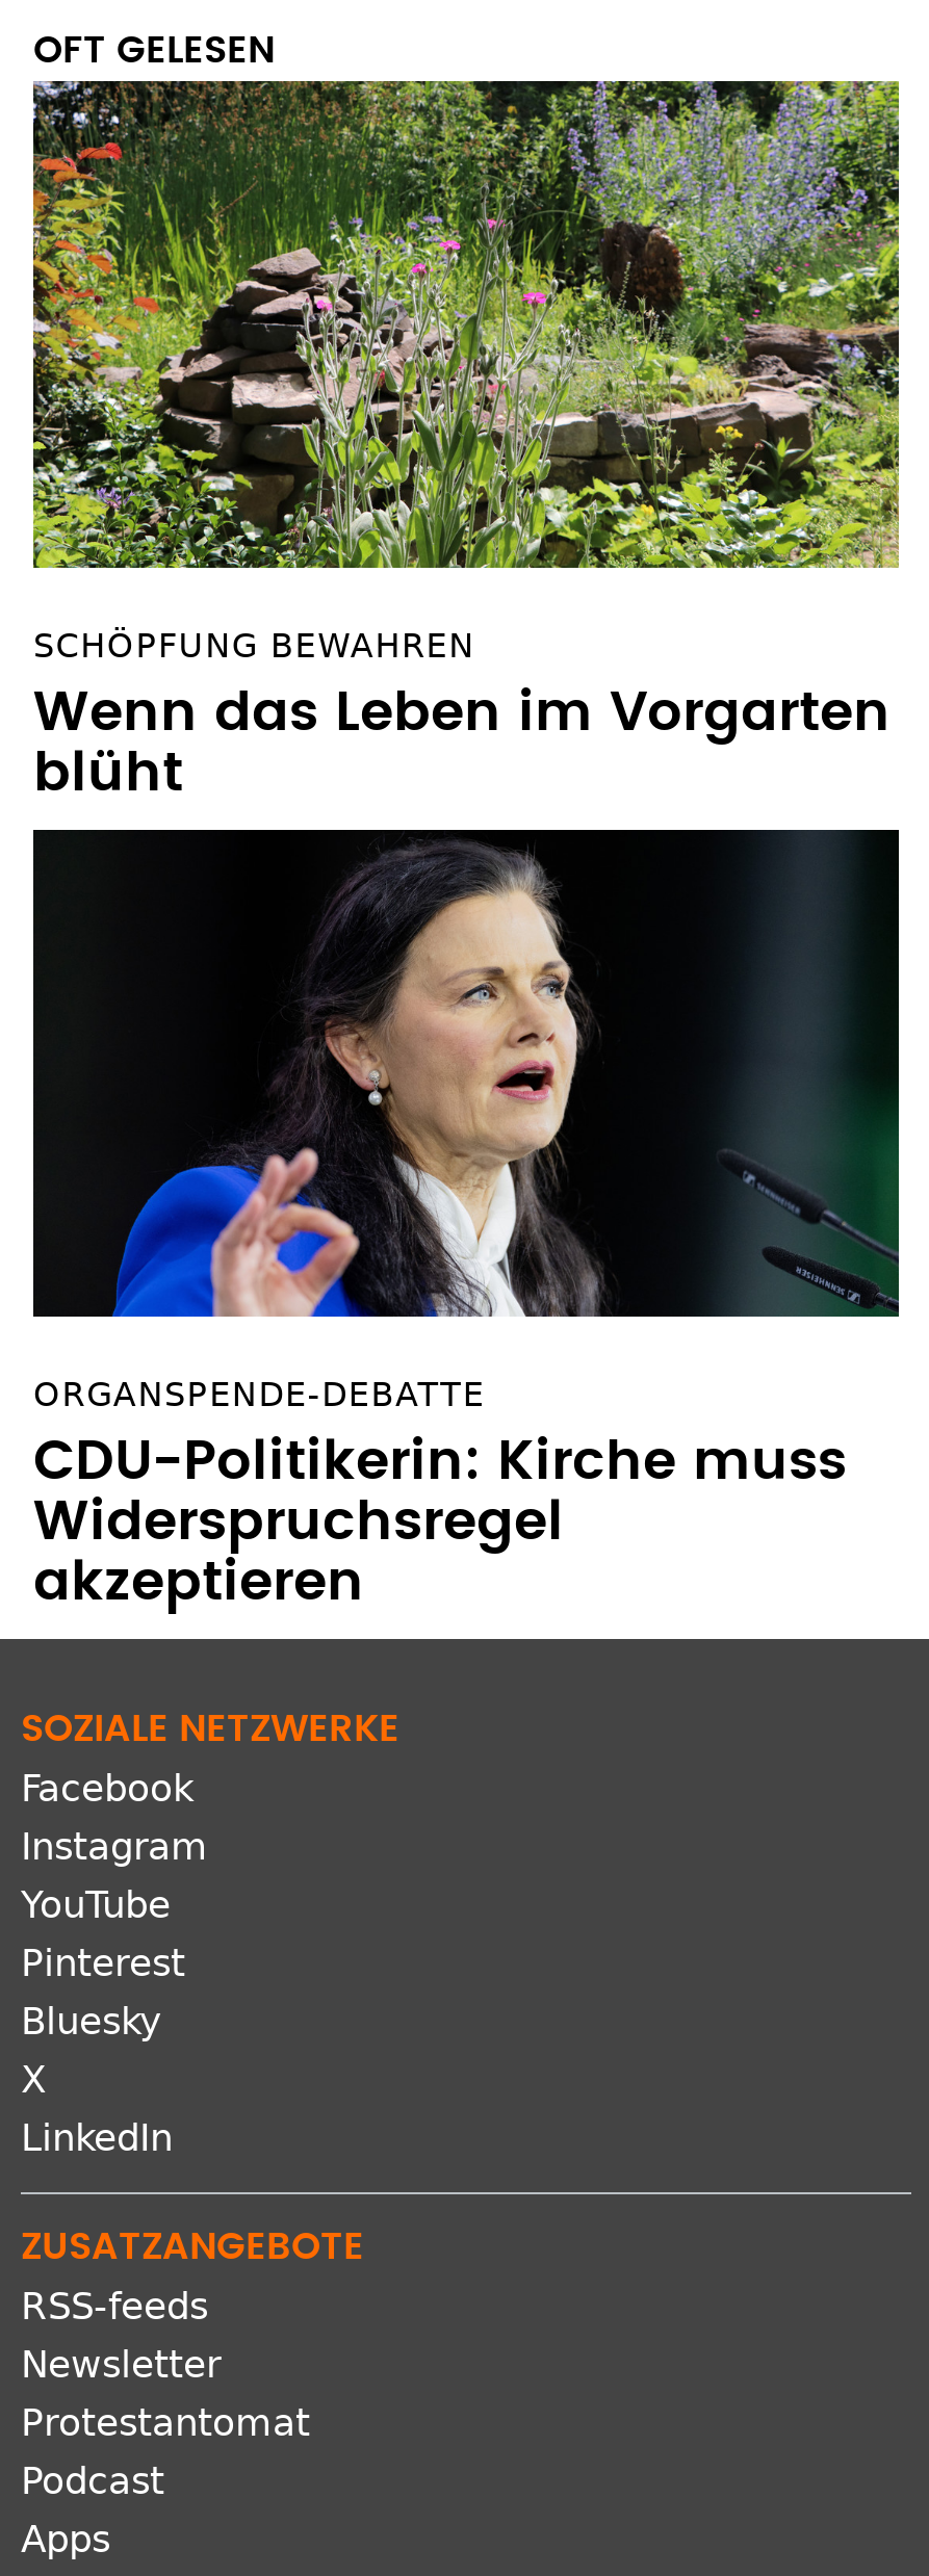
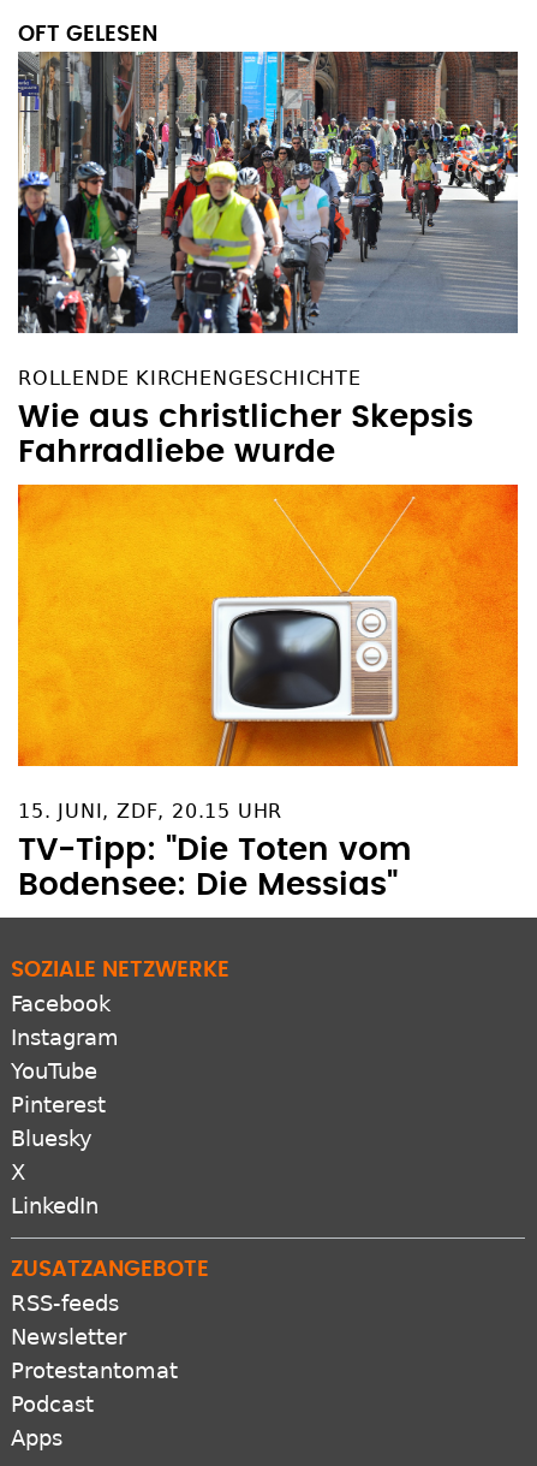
- [image]
- SCHÖPFUNG BEWAHREN
- Wenn das Leben im Vorgarten
- blüht
+ [image]
+ ROLLENDE KIRCHENGESCHICHTE
+ Wie aus christlicher Skepsis
+ Fahrradliebe wurde

- [image]
- ORGANSPENDE-DEBATTE
- CDU-Politikerin: Kirche muss
- Widerspruchsregel
- akzeptieren
+ [image]
+ 15. JUNI, ZDF, 20.15 UHR
+ TV-Tipp: "Die Toten vom
+ Bodensee: Die Messias"
